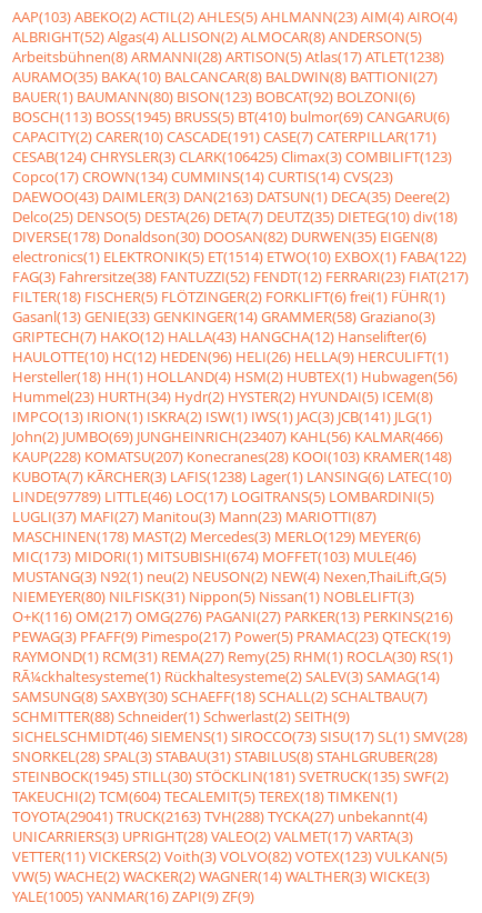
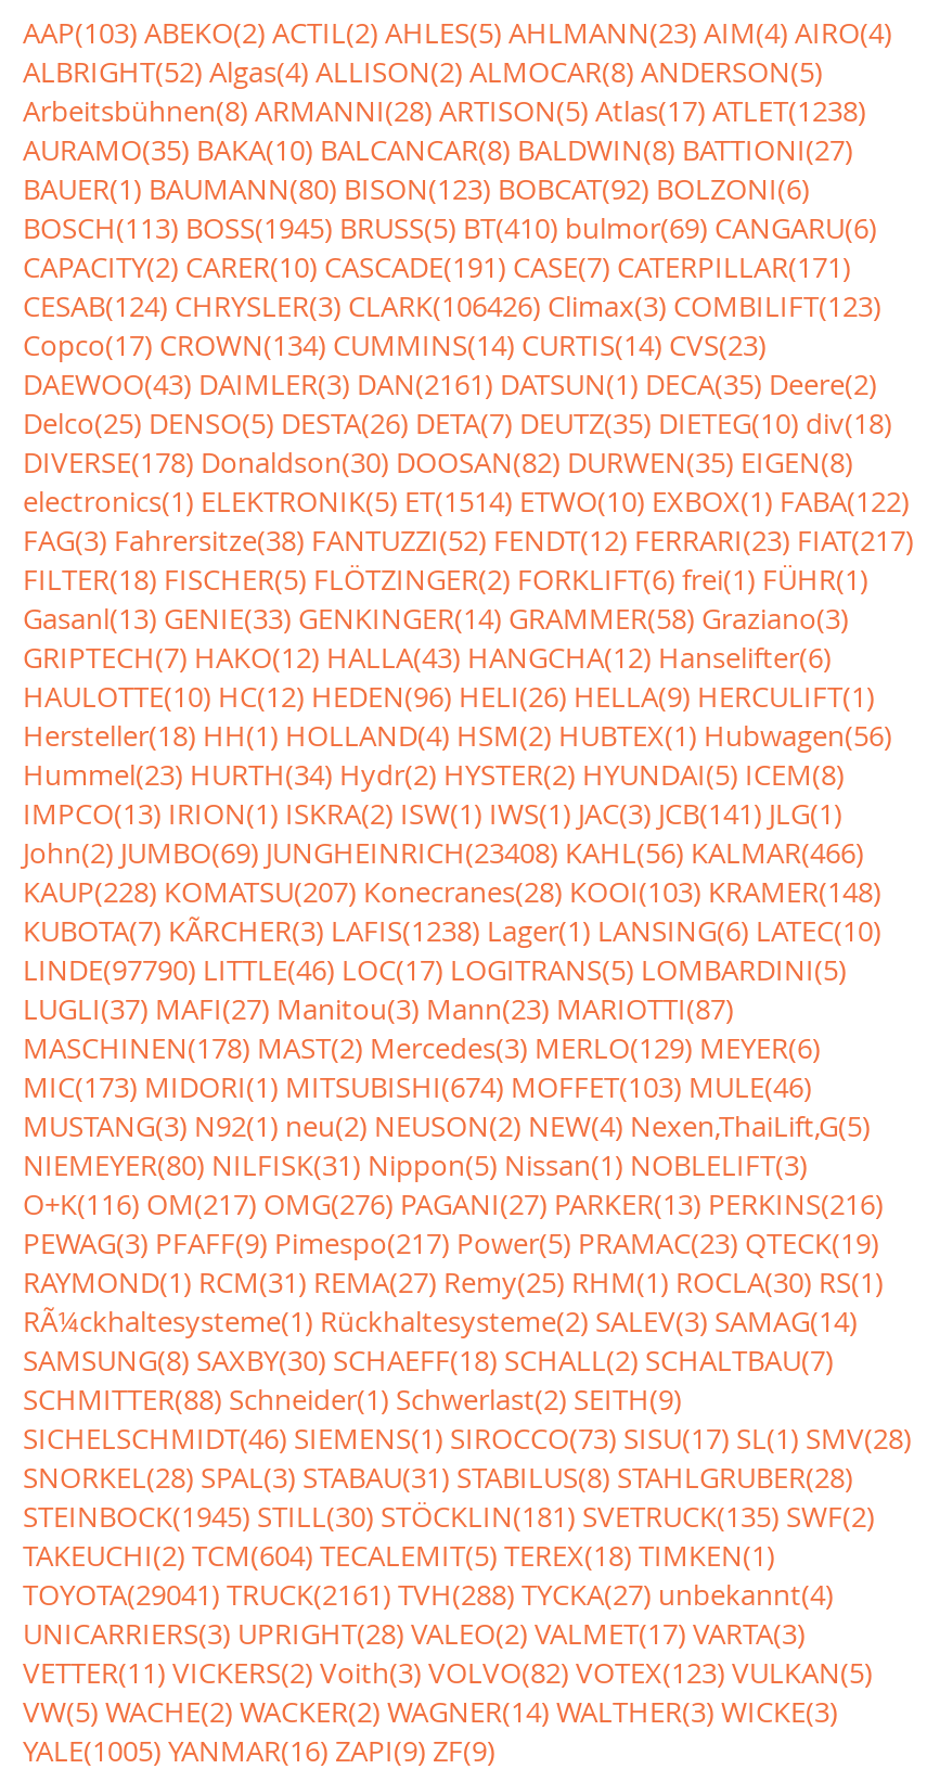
- CESAB(124) CHRYSLER(3) CLARK(106425) Climax(3) COMBILIFT(123)
+ CESAB(124) CHRYSLER(3) CLARK(106426) Climax(3) COMBILIFT(123)

- DAEWOO(43) DAIMLER(3) DAN(2163) DATSUN(1) DECA(35) Deere(2)
+ DAEWOO(43) DAIMLER(3) DAN(2161) DATSUN(1) DECA(35) Deere(2)

- John(2) JUMBO(69) JUNGHEINRICH(23407) KAHL(56) KALMAR(466)
+ John(2) JUMBO(69) JUNGHEINRICH(23408) KAHL(56) KALMAR(466)

- LINDE(97789) LITTLE(46) LOC(17) LOGITRANS(5) LOMBARDINI(5)
+ LINDE(97790) LITTLE(46) LOC(17) LOGITRANS(5) LOMBARDINI(5)

- TOYOTA(29041) TRUCK(2163) TVH(288) TYCKA(27) unbekannt(4)
+ TOYOTA(29041) TRUCK(2161) TVH(288) TYCKA(27) unbekannt(4)
